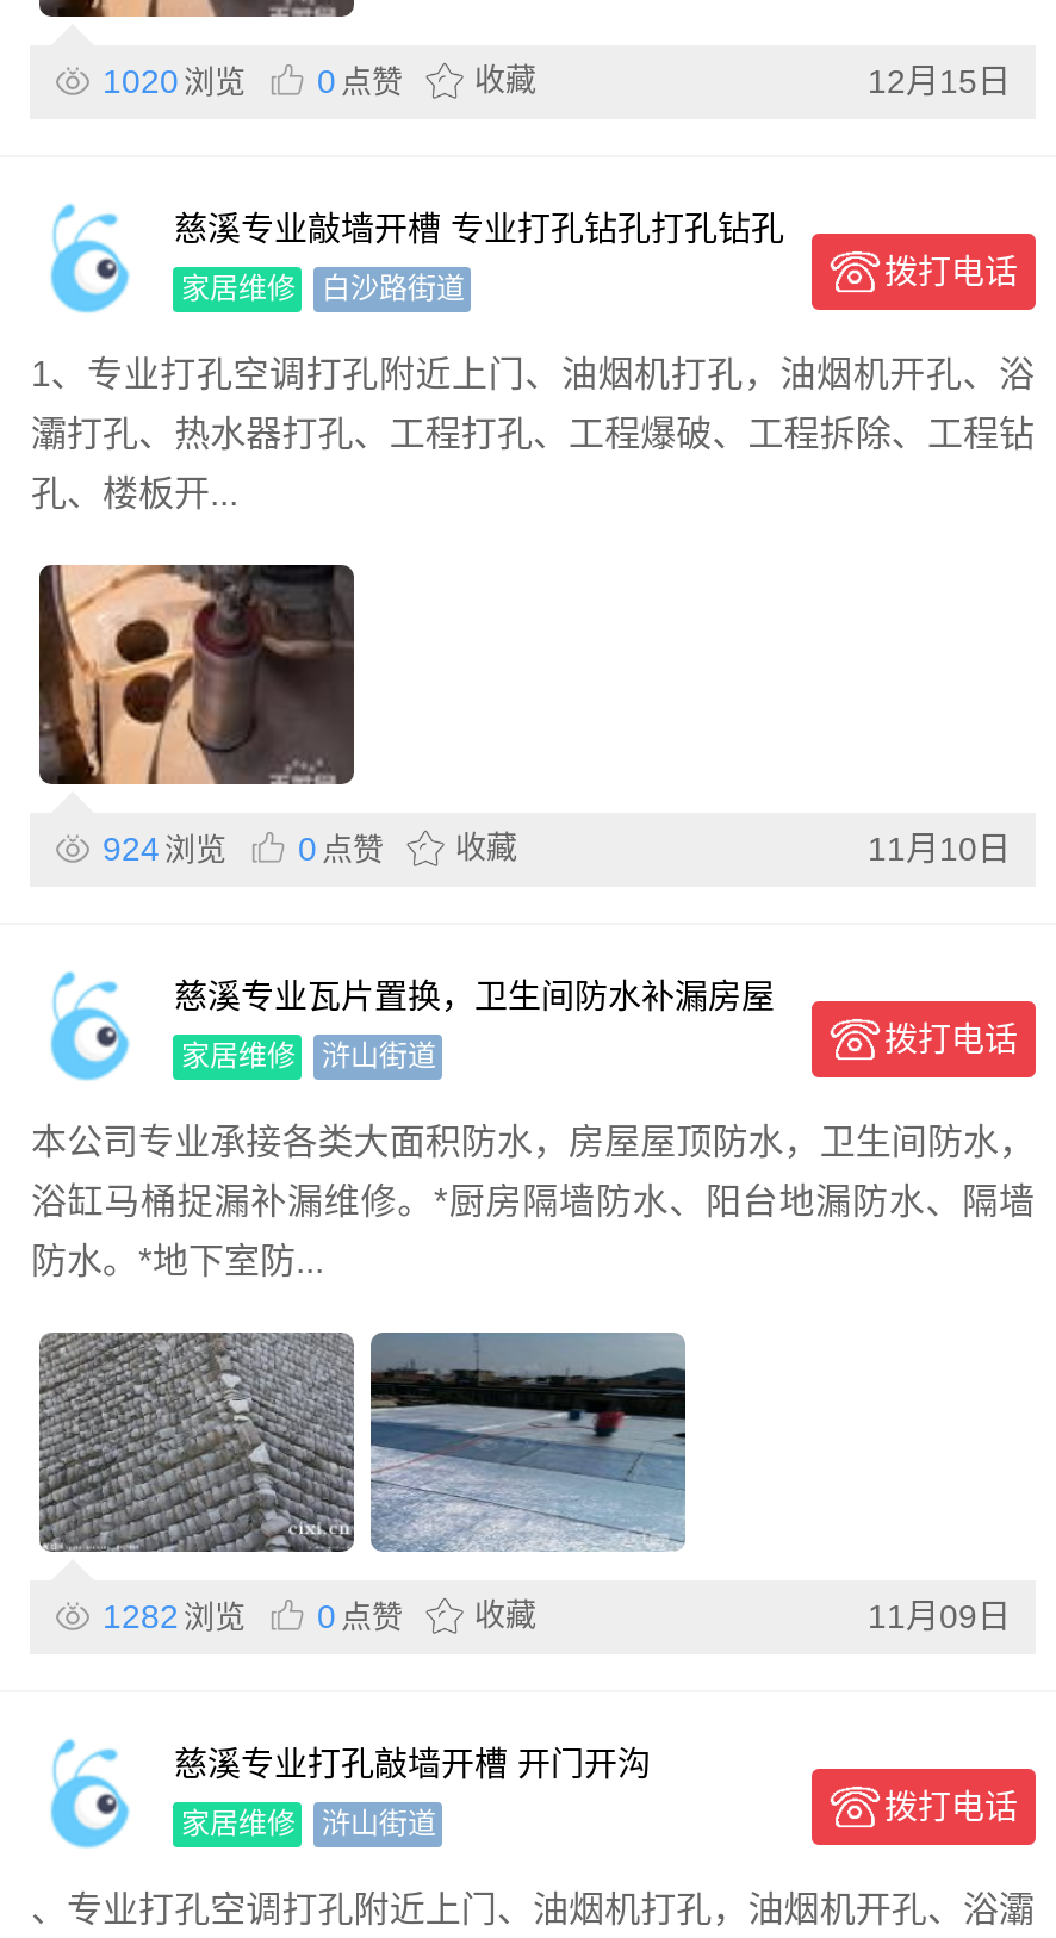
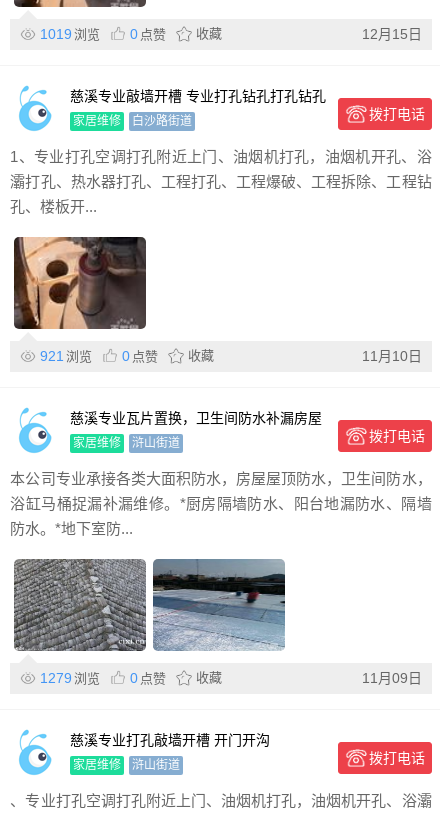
- 1020 浏览 0 点赞 收藏
+ 1019 浏览 0 点赞 收藏

- 924 浏览 0 点赞 收藏
+ 921 浏览 0 点赞 收藏

- 1282 浏览 0 点赞 收藏
+ 1279 浏览 0 点赞 收藏
